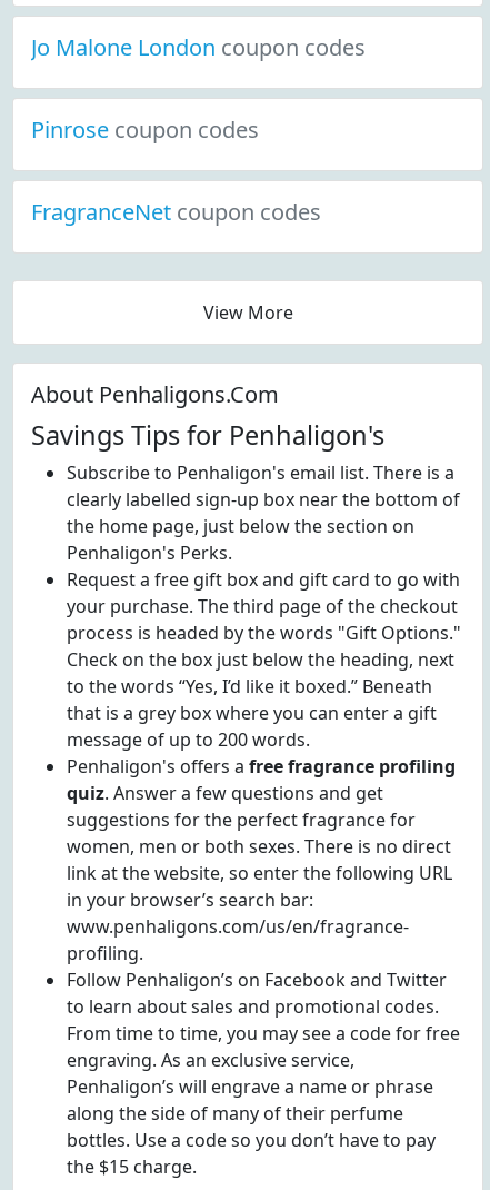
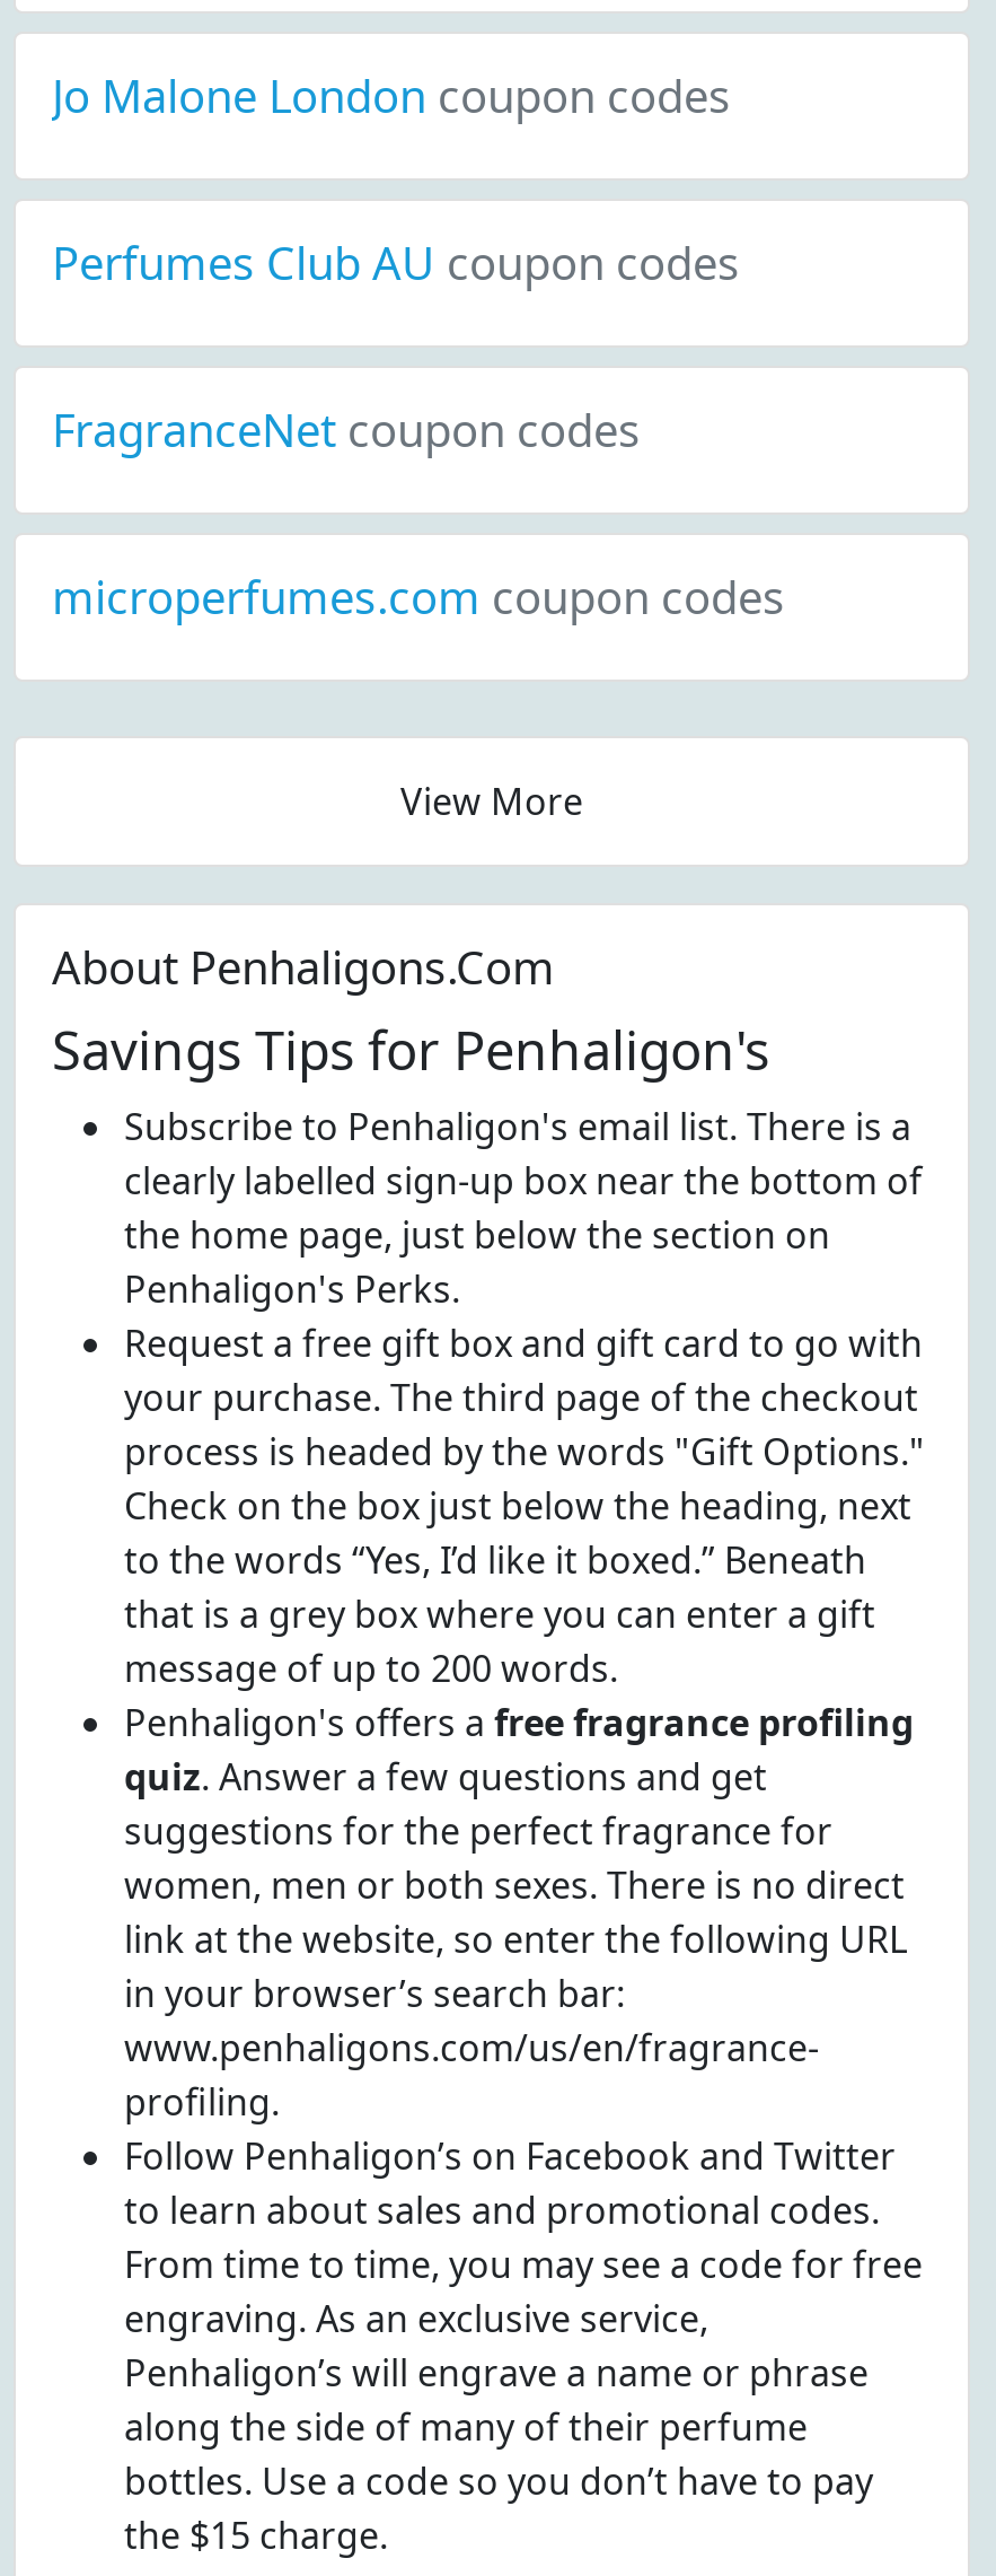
- Pinrose coupon codes
+ Perfumes Club AU coupon codes

+ microperfumes.com coupon codes
